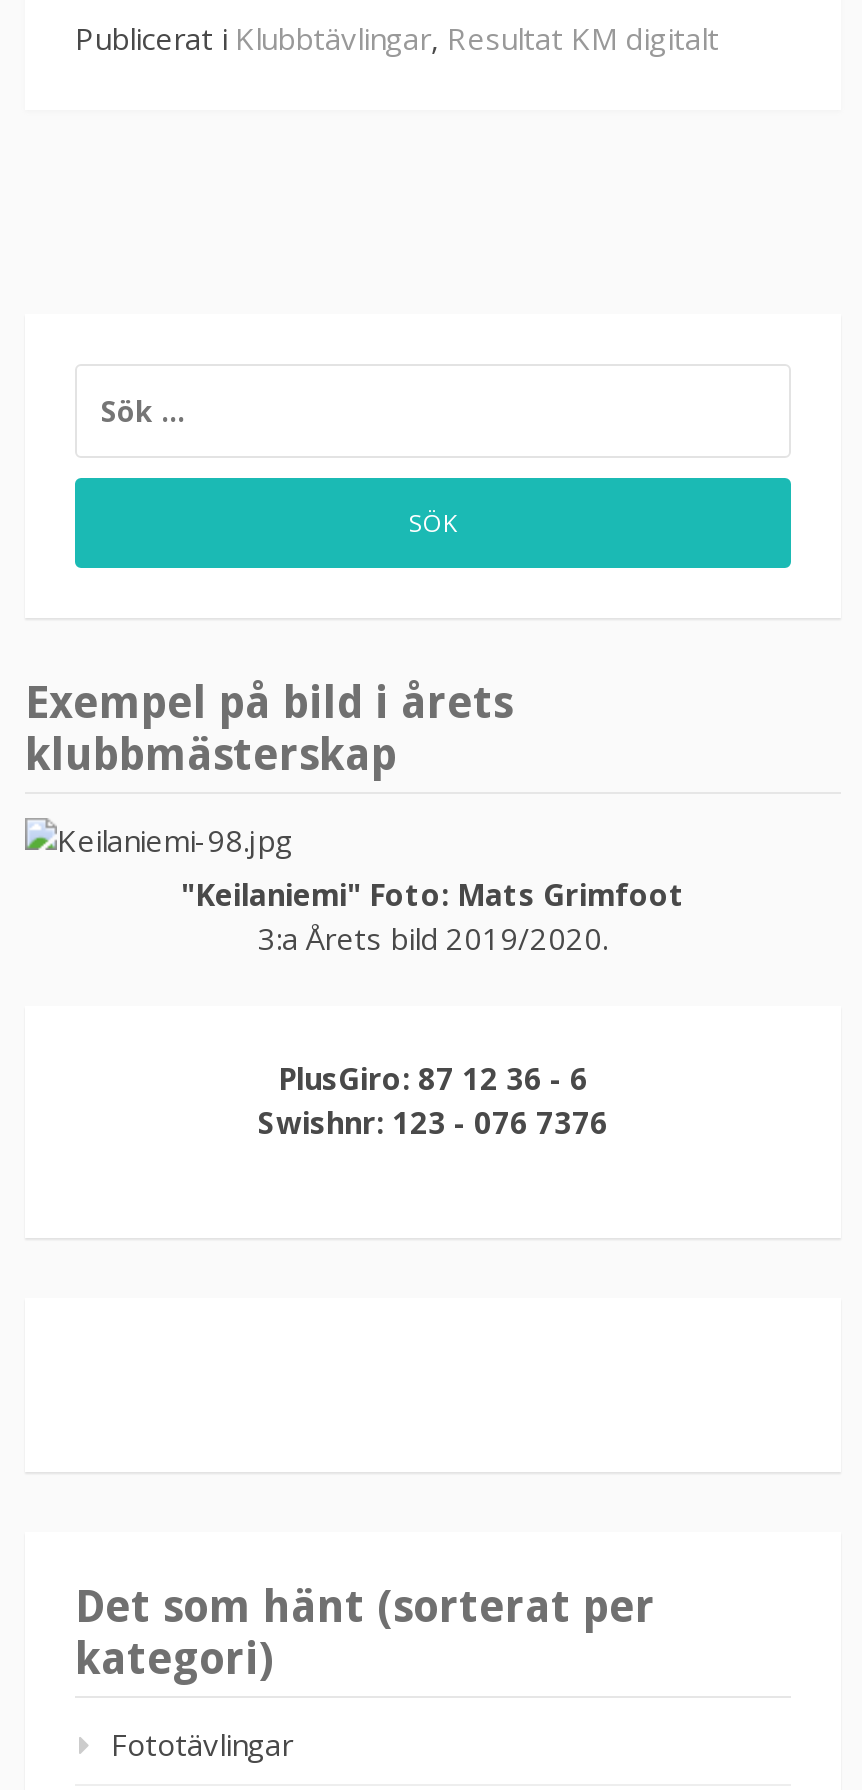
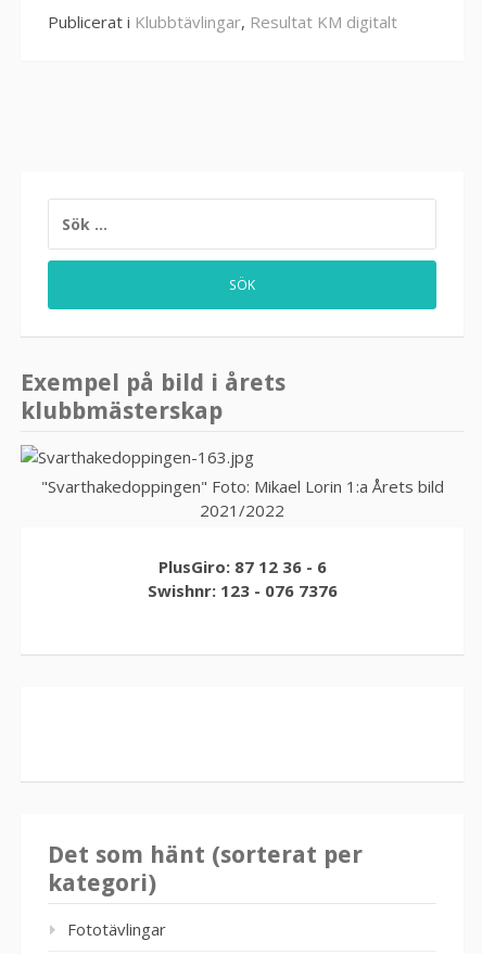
- "Keilaniemi" Foto: Mats Grimfoot
- 3:a Årets bild 2019/2020.
+ "Svarthakedoppingen" Foto: Mikael Lorin 1:a Årets bild
+ 2021/2022
